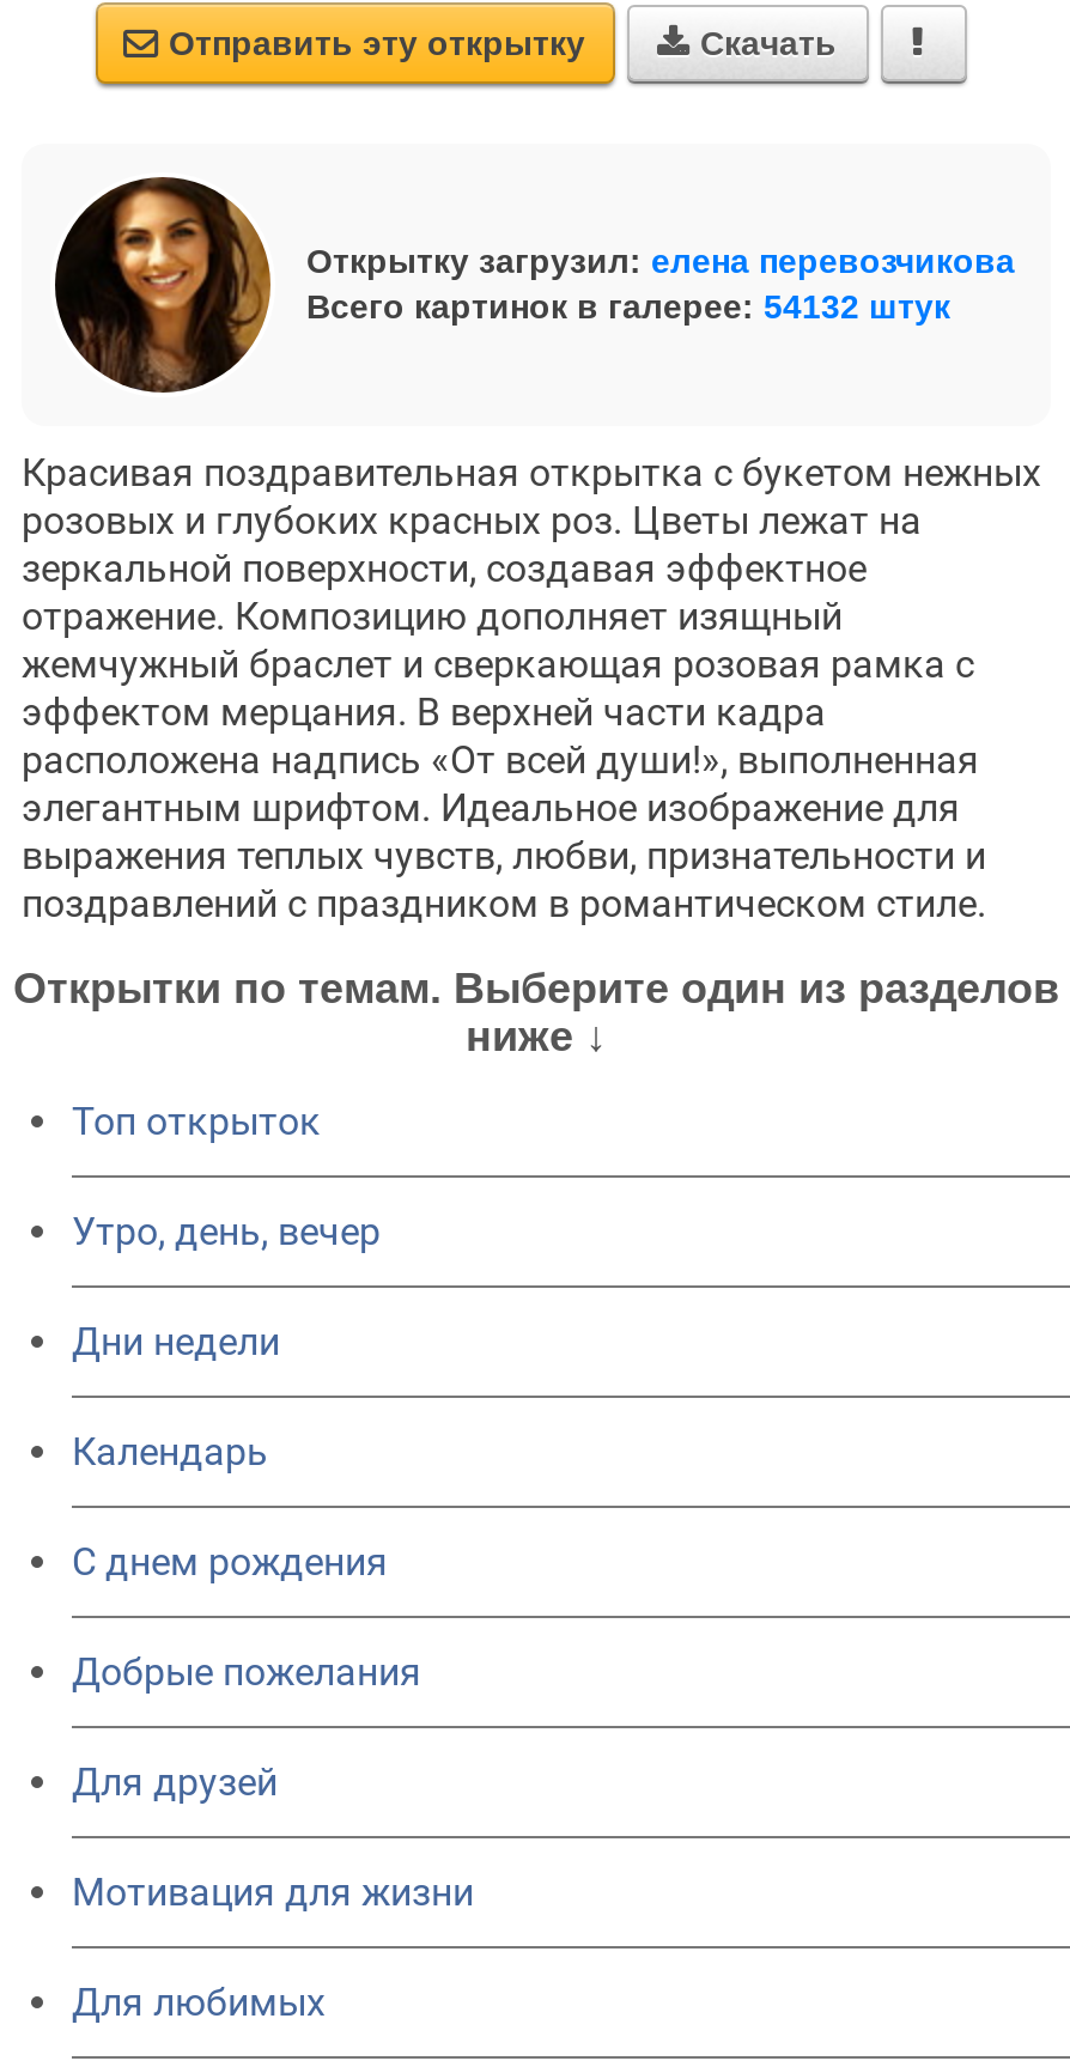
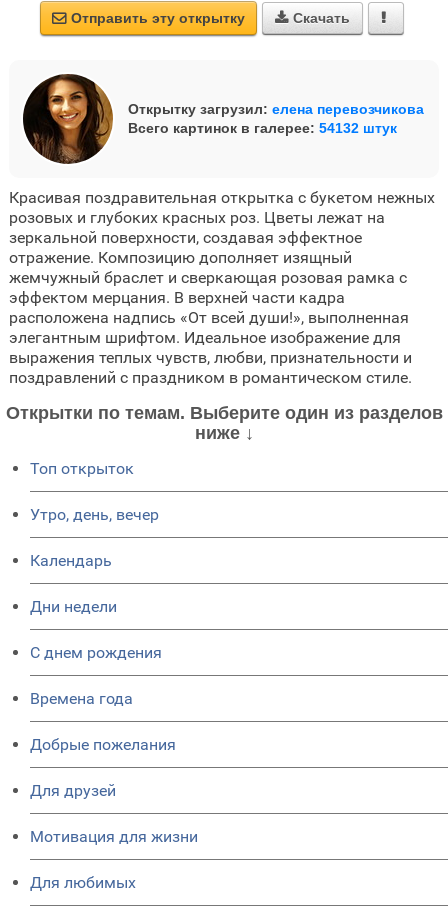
moved down: Дни недели

moved up: Календарь

+ Времена года
